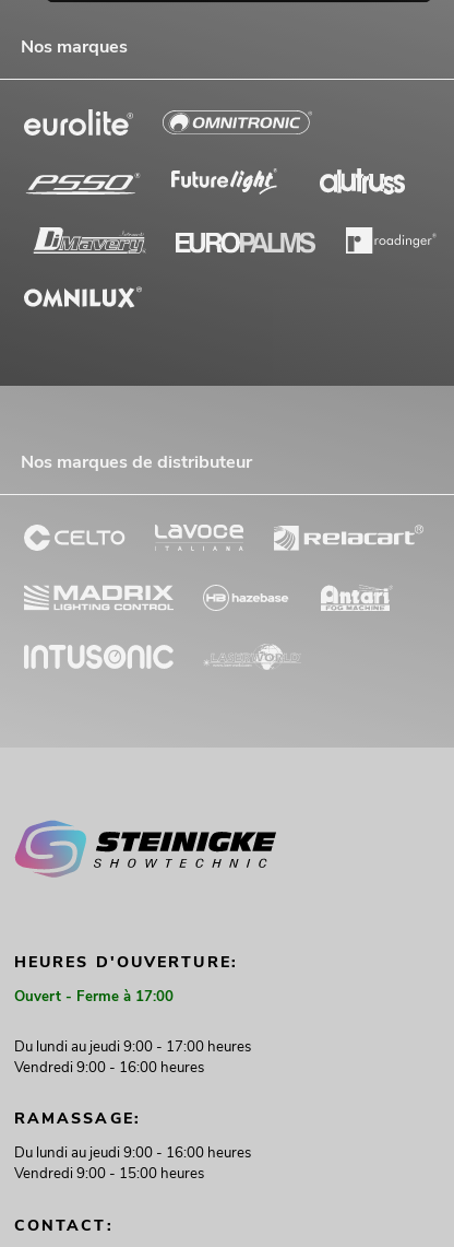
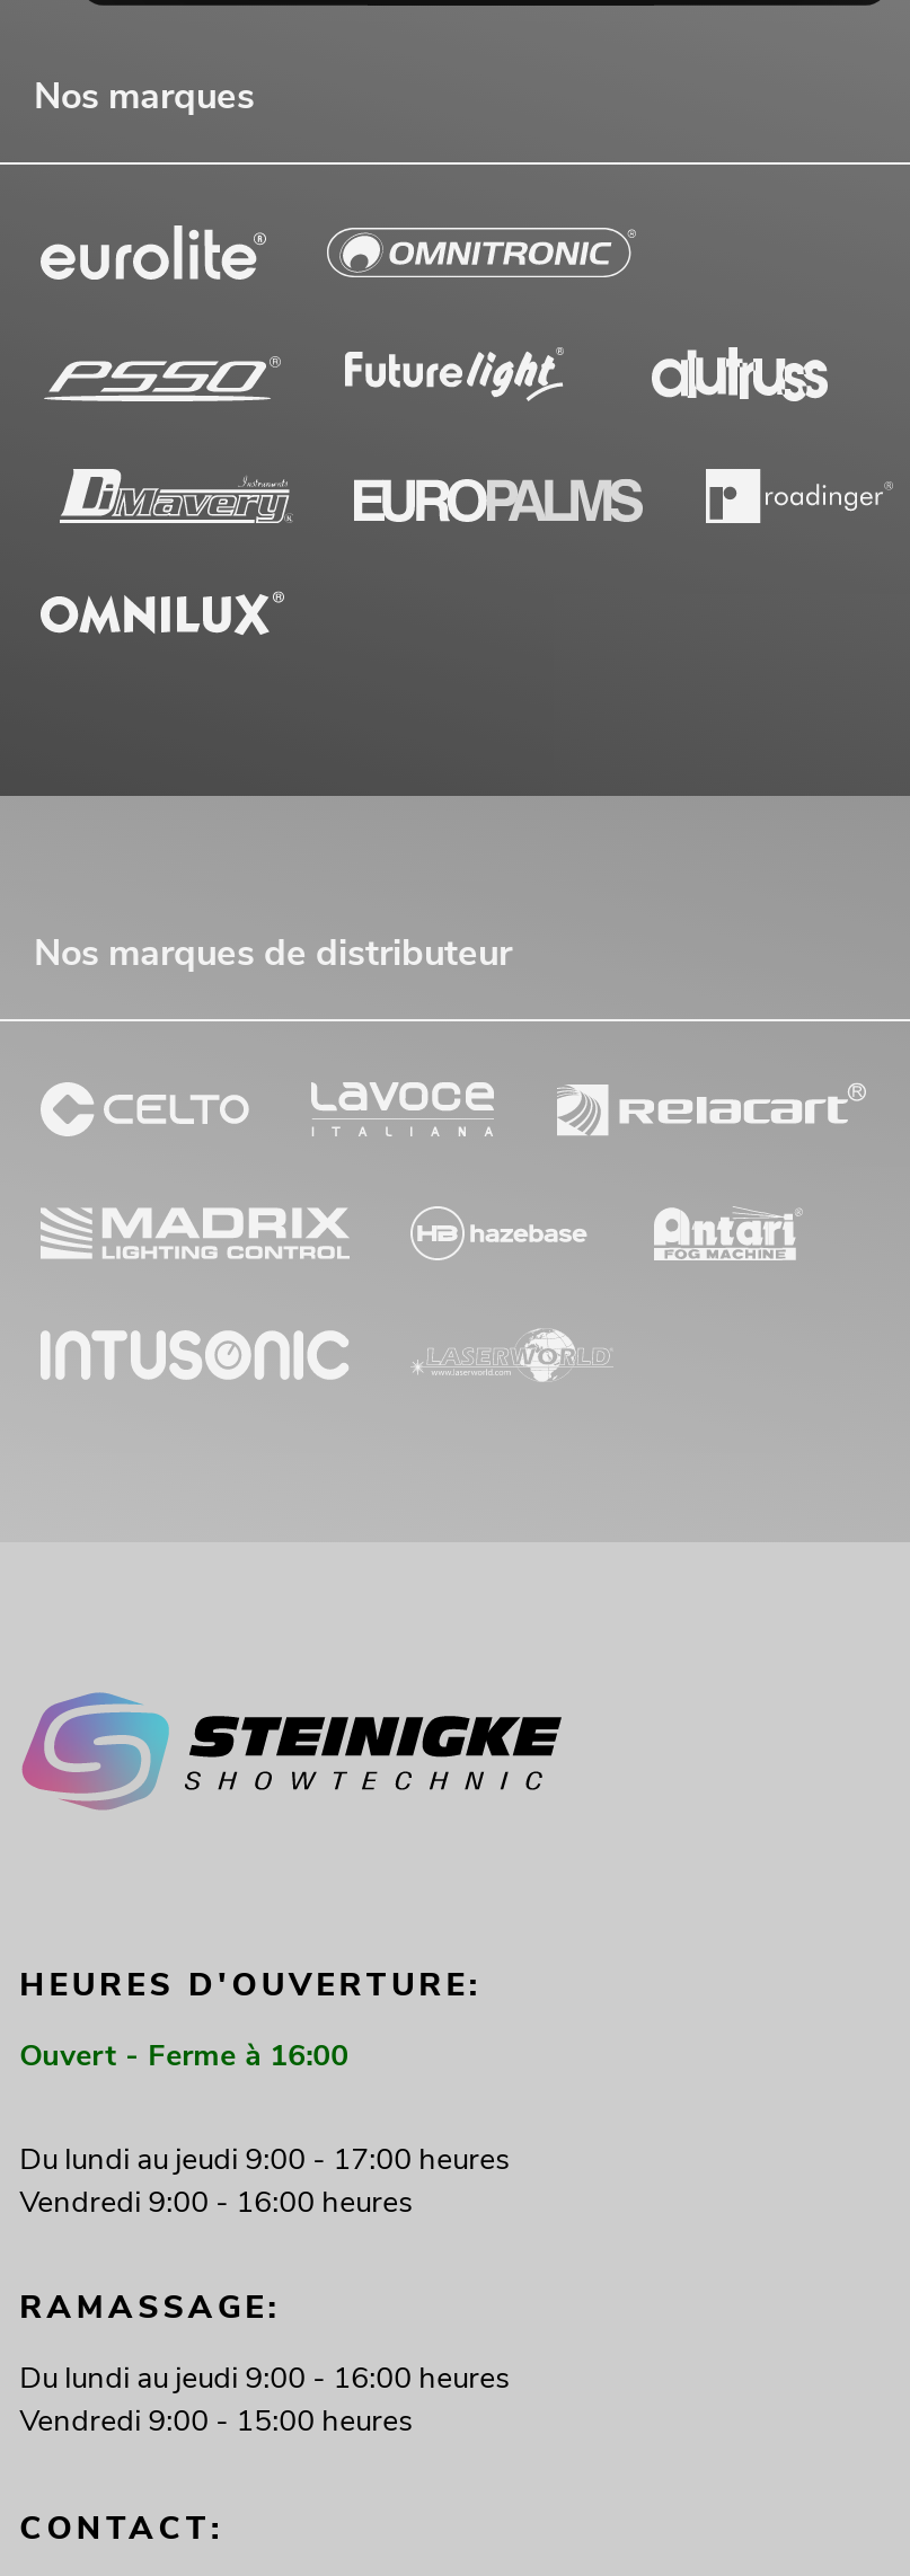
- Ouvert - Ferme à 17:00
+ Ouvert - Ferme à 16:00
